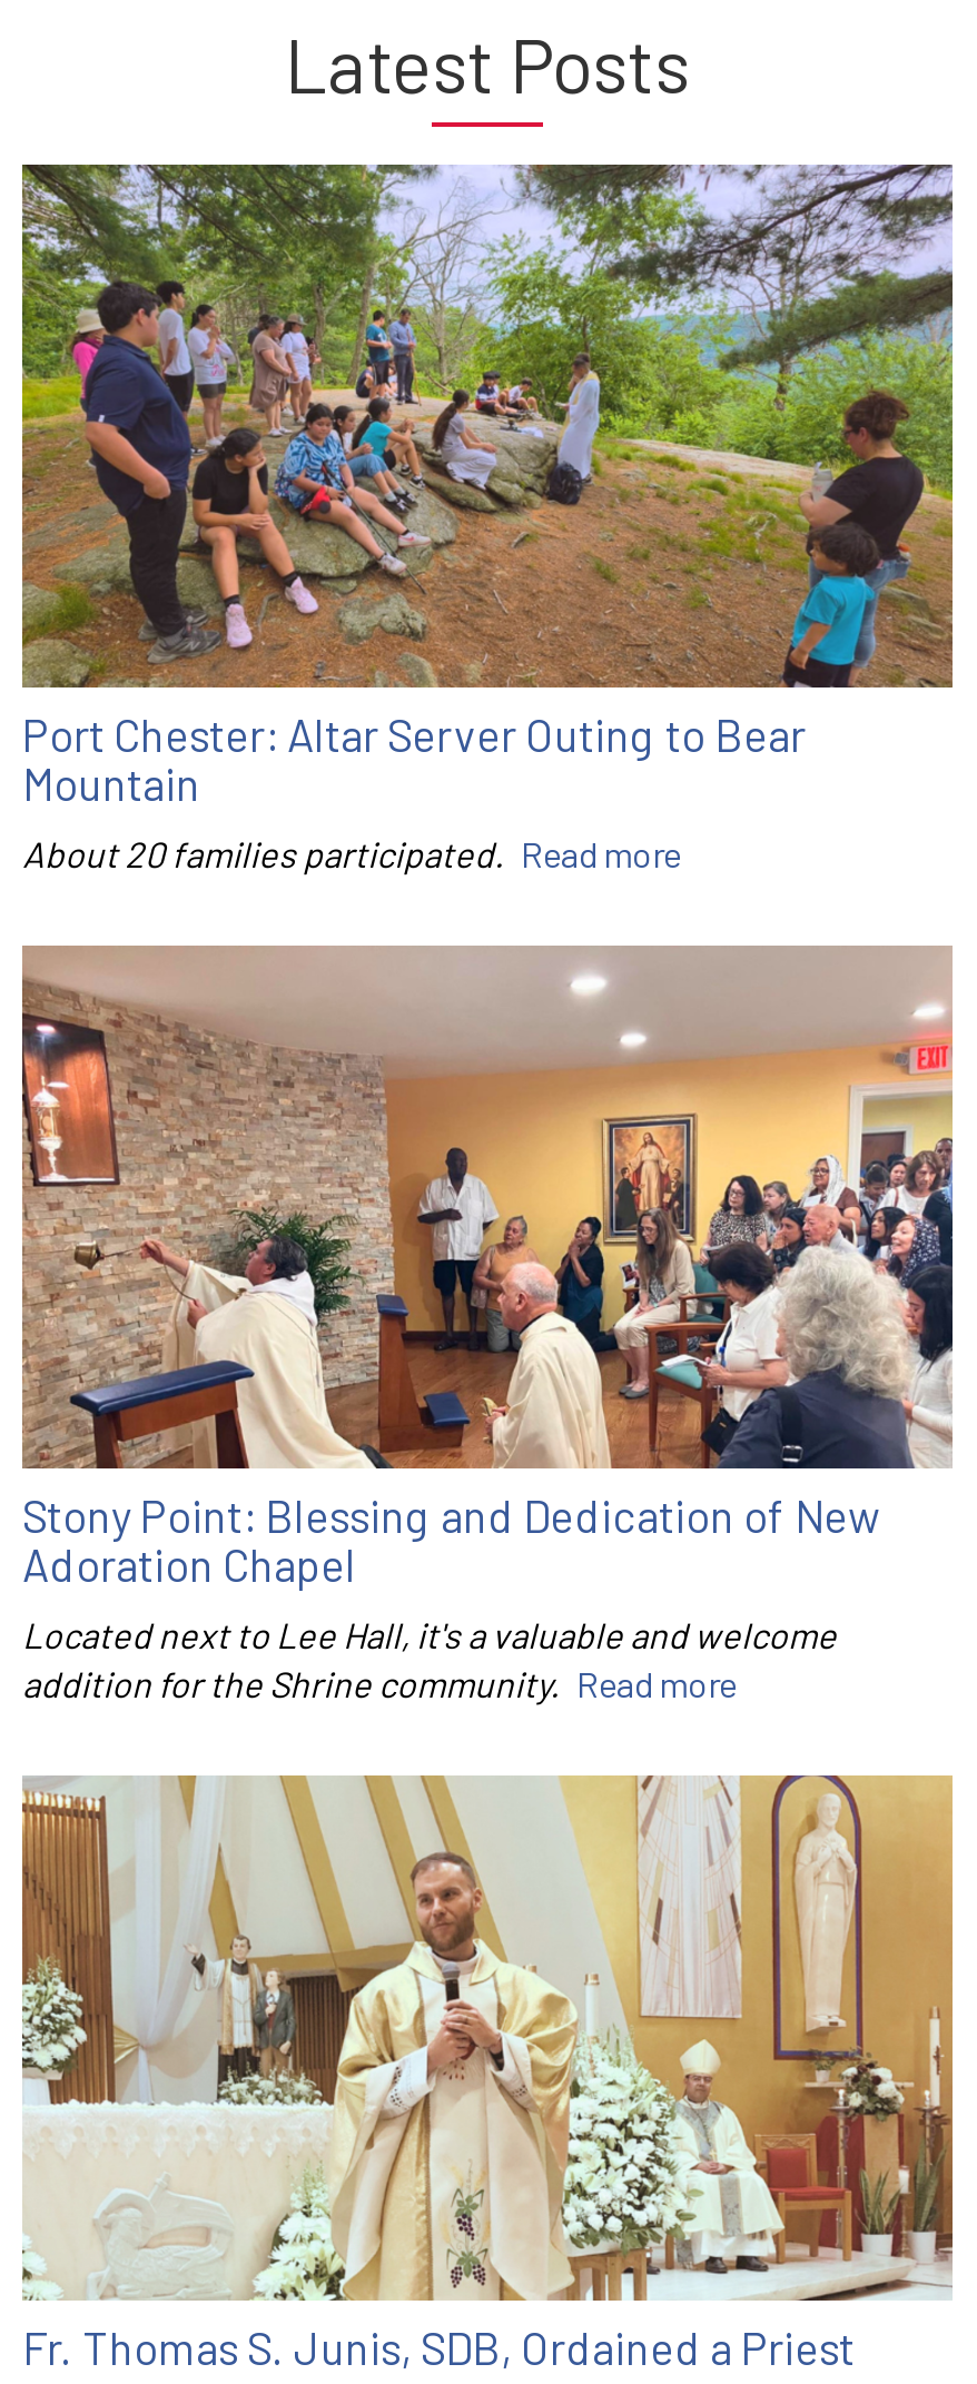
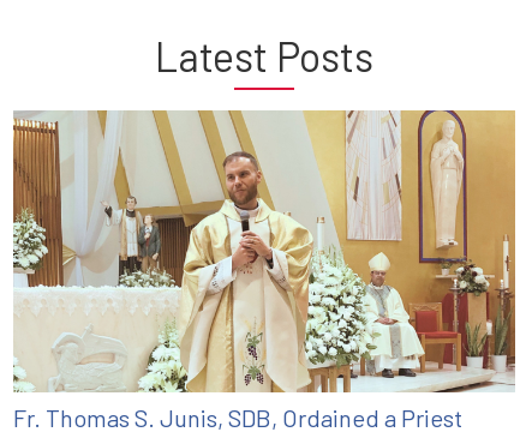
- [image]
- Port Chester: Altar Server Outing to Bear
- Mountain
- About 20 families participated. Read more

- [image]
- Stony Point: Blessing and Dedication of New
- Adoration Chapel
- Located next to Lee Hall, it's a valuable and welcome
- addition for the Shrine community. Read more
